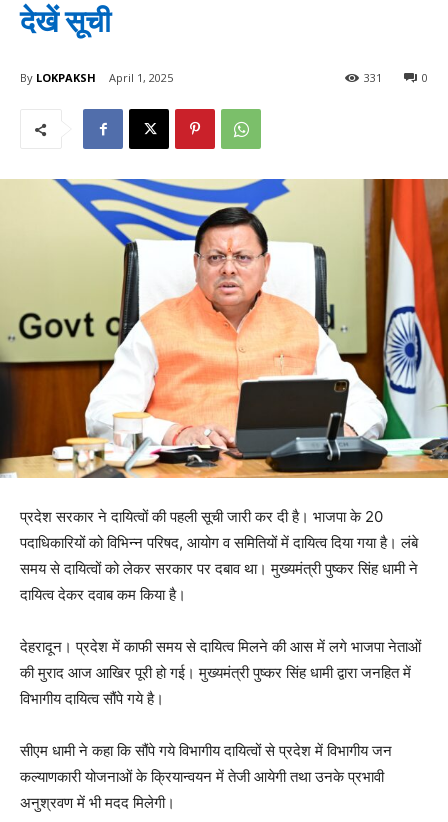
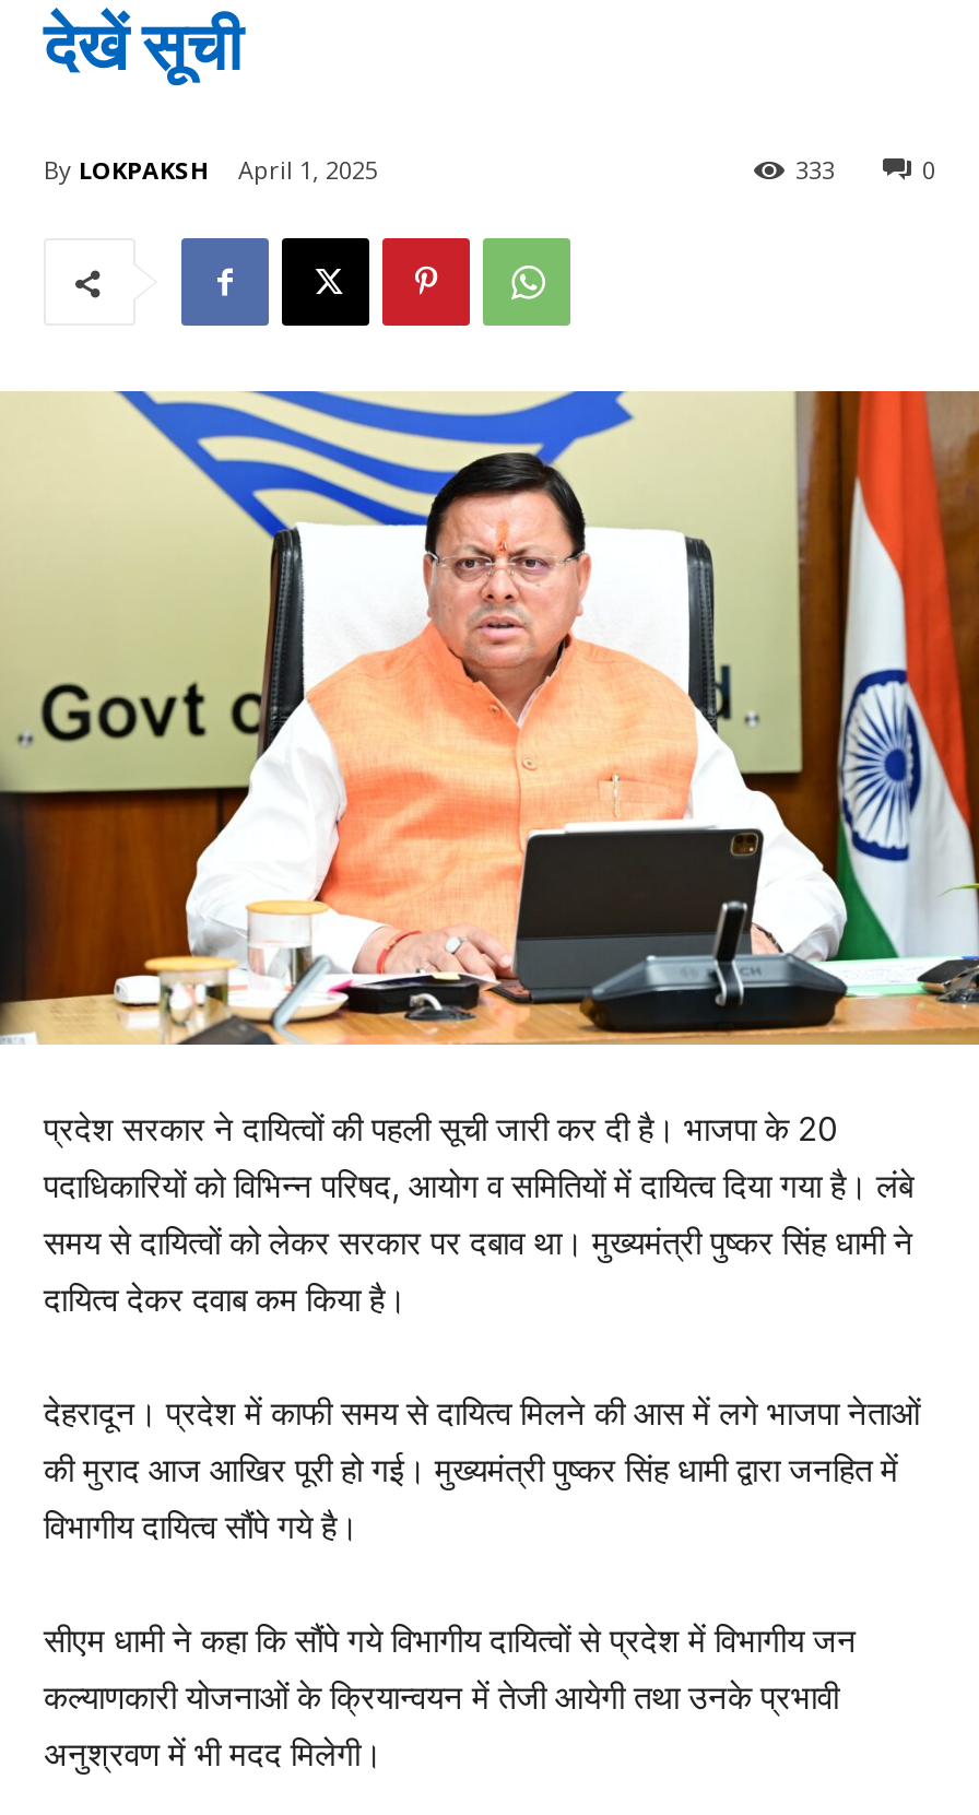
- 331
+ 333
